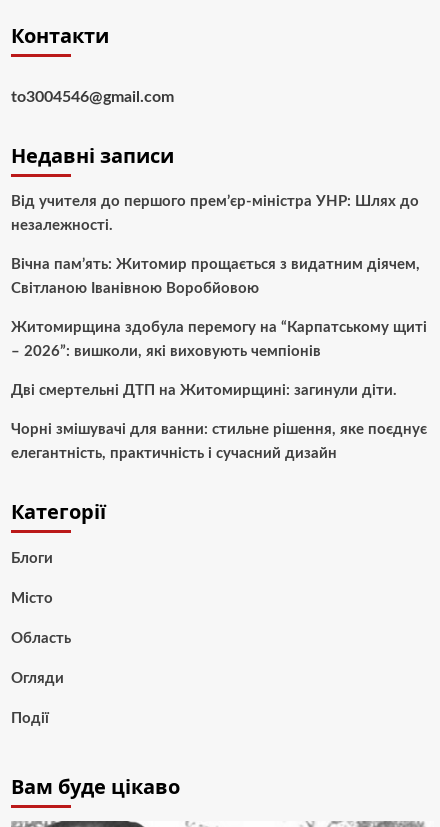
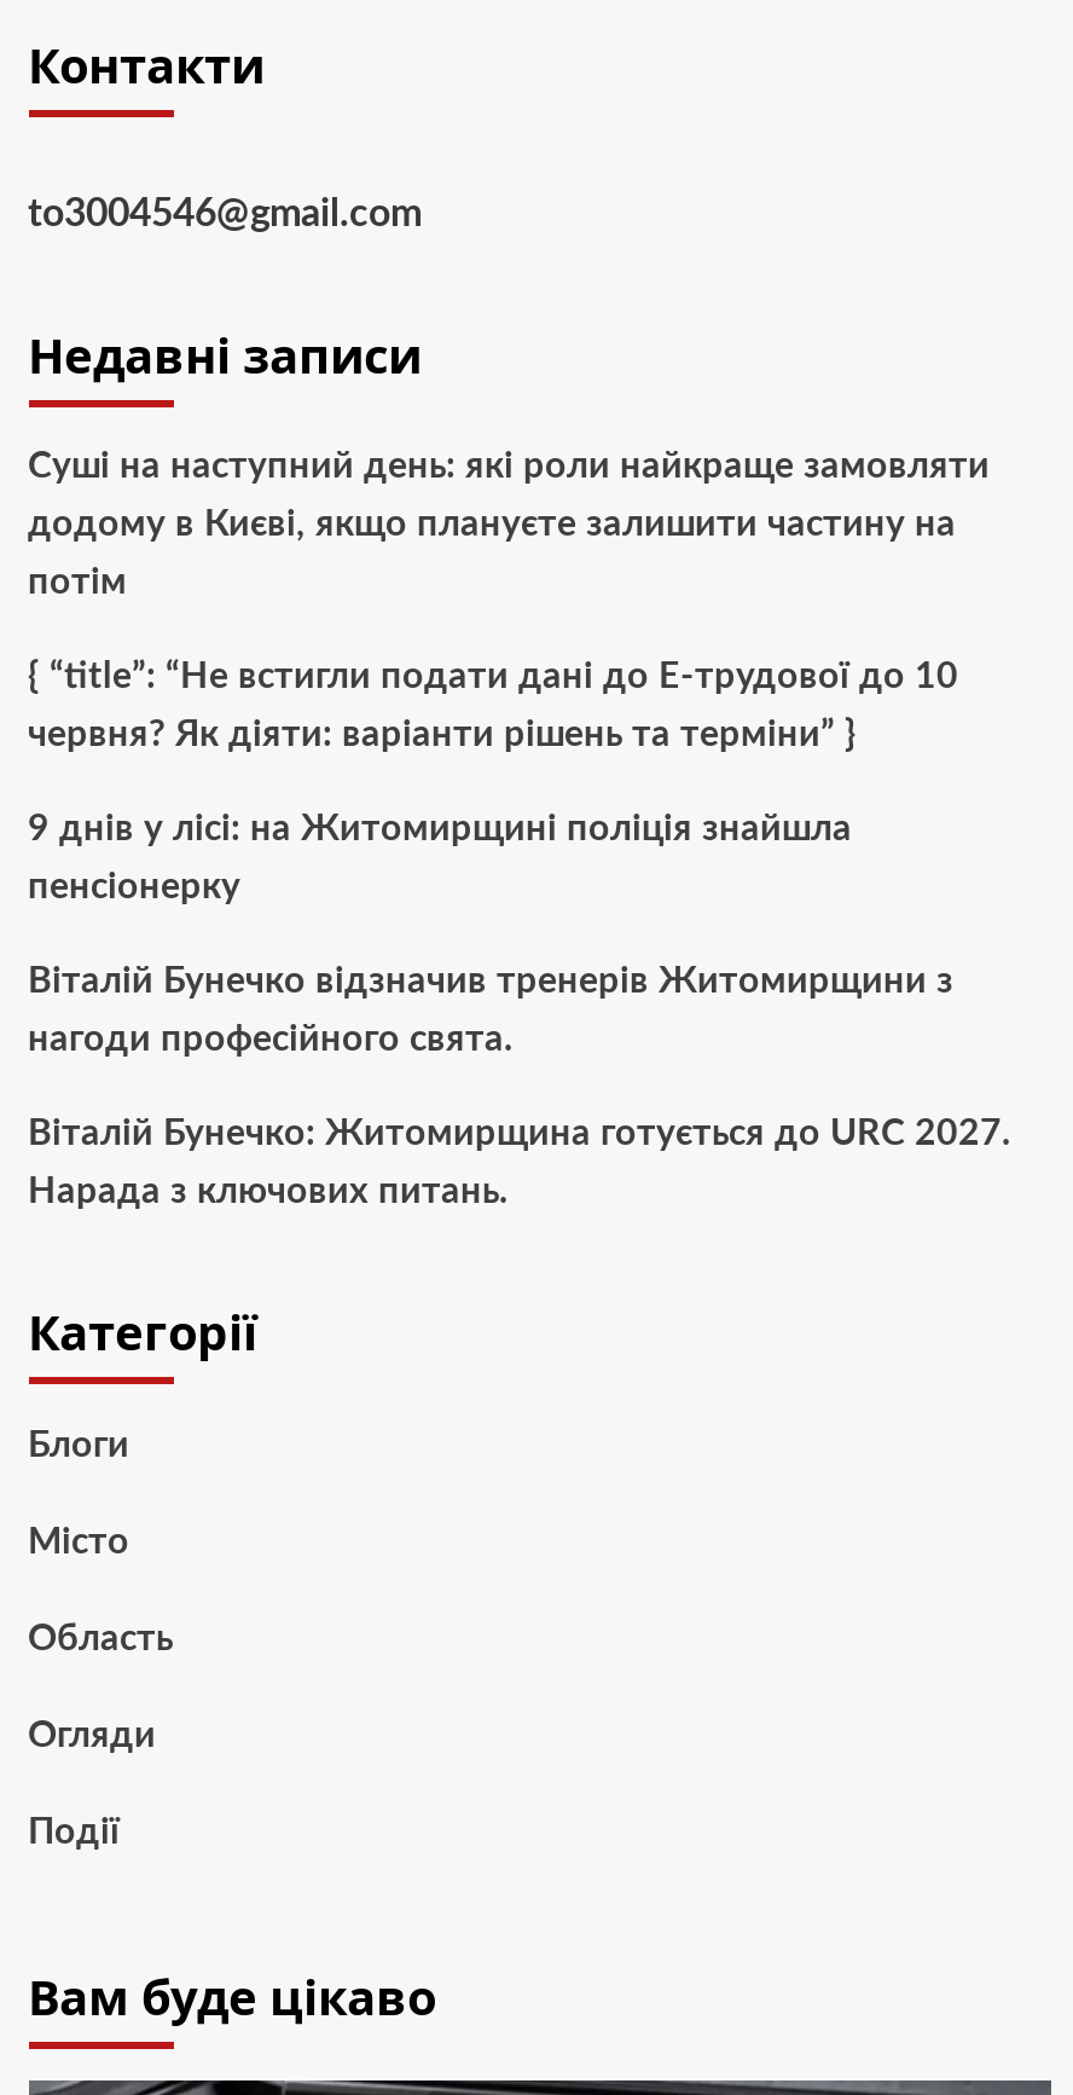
- Від учителя до першого прем’єр-міністра УНР: Шлях до
- незалежності.
- Вічна пам’ять: Житомир прощається з видатним діячем,
- Світланою Іванівною Воробйовою
- Житомирщина здобула перемогу на “Карпатському щиті
- – 2026”: вишколи, які виховують чемпіонів
- Дві смертельні ДТП на Житомирщині: загинули діти.
- Чорні змішувачі для ванни: стильне рішення, яке поєднує
- елегантність, практичність і сучасний дизайн
+ Суші на наступний день: які роли найкраще замовляти
+ додому в Києві, якщо плануєте залишити частину на
+ потім
+ { “title”: “Не встигли подати дані до Е-трудової до 10
+ червня? Як діяти: варіанти рішень та терміни” }
+ 9 днів у лісі: на Житомирщині поліція знайшла
+ пенсіонерку
+ Віталій Бунечко відзначив тренерів Житомирщини з
+ нагоди професійного свята.
+ Віталій Бунечко: Житомирщина готується до URC 2027.
+ Нарада з ключових питань.
